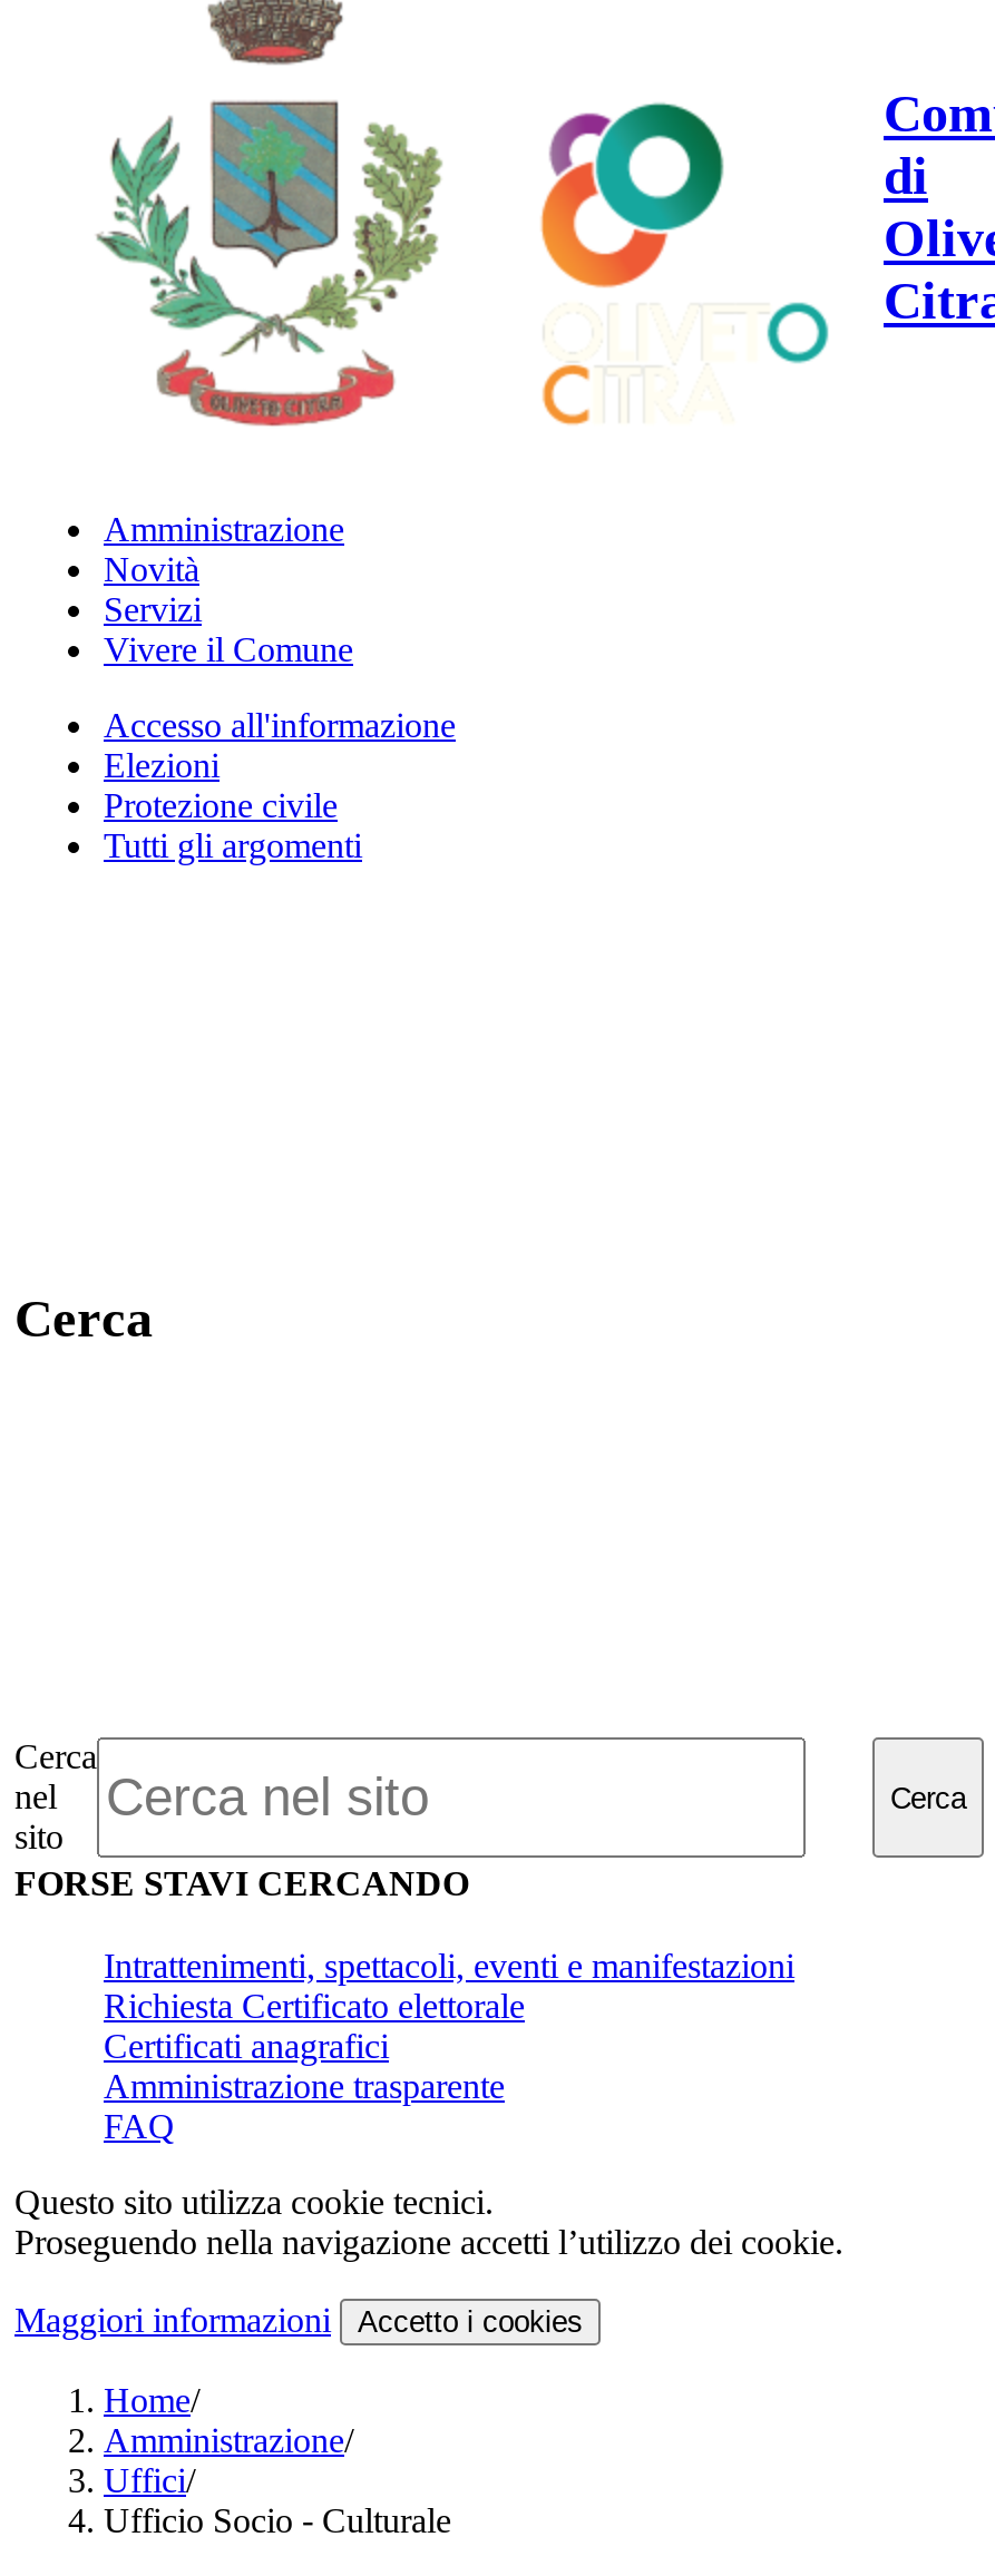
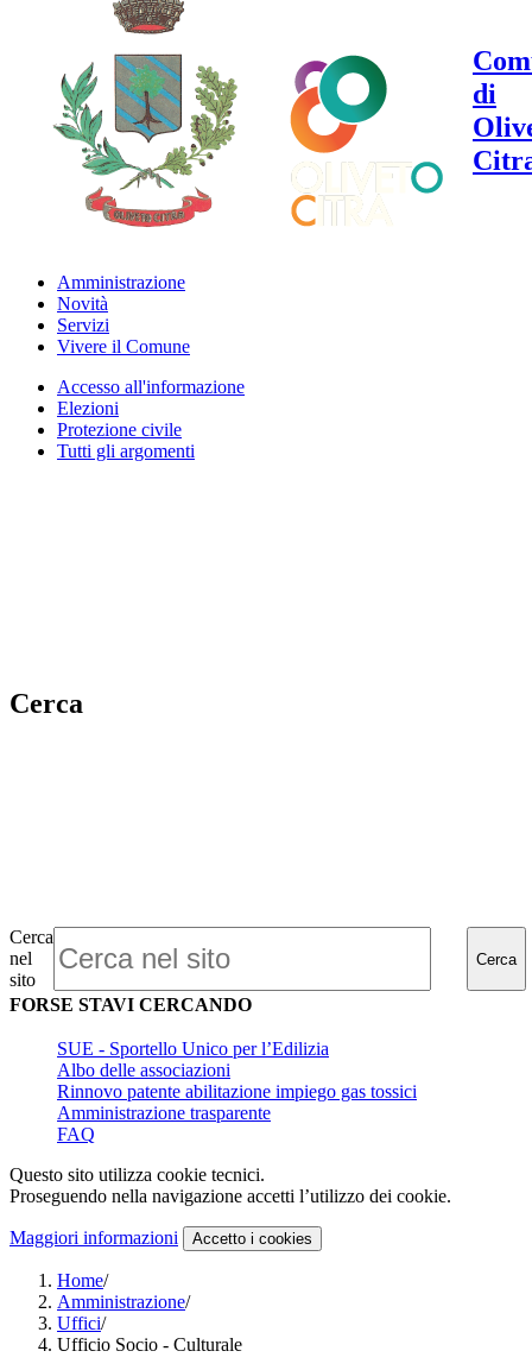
- Intrattenimenti, spettacoli, eventi e manifestazioni
- Richiesta Certificato elettorale
- Certificati anagrafici
+ SUE - Sportello Unico per l’Edilizia
+ Albo delle associazioni
+ Rinnovo patente abilitazione impiego gas tossici
